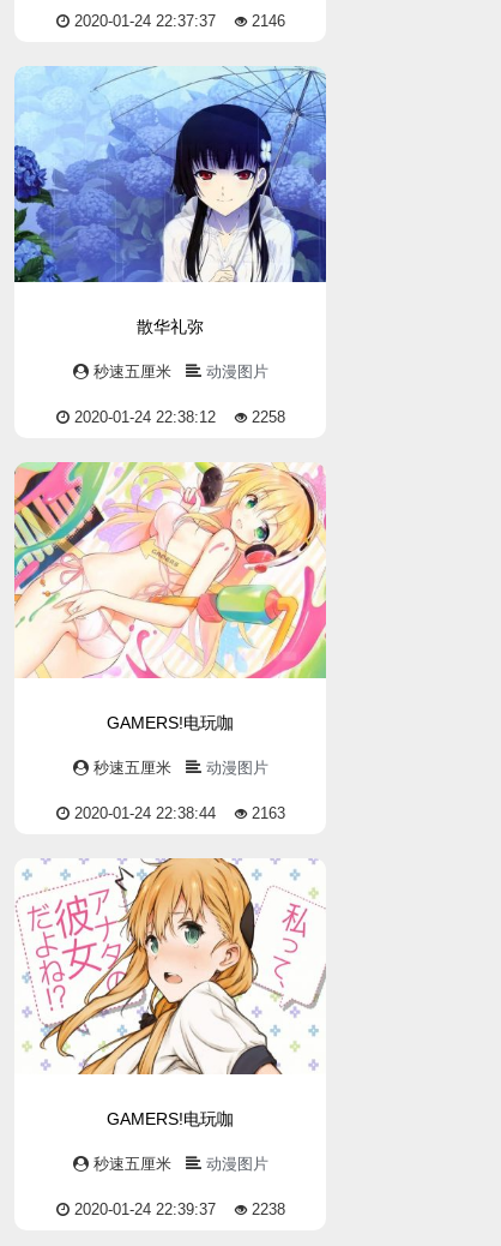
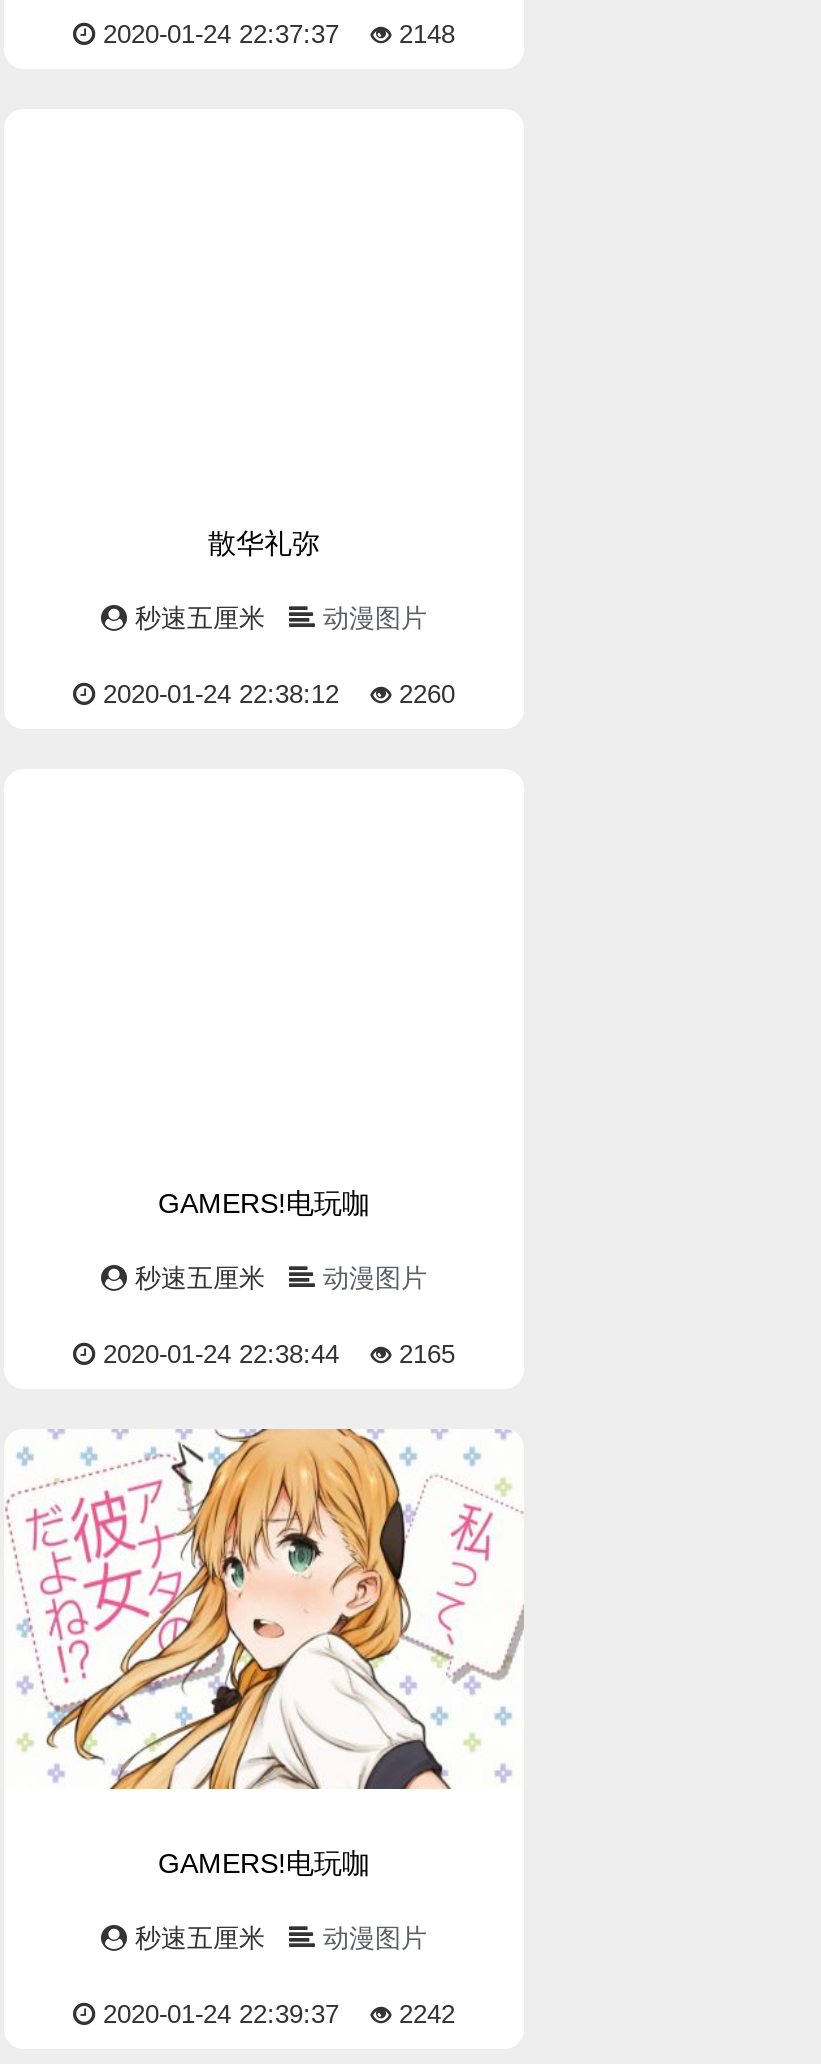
- 2020-01-24 22:37:37 2146
+ 2020-01-24 22:37:37 2148

- [image]

- 2020-01-24 22:38:12 2258
+ 2020-01-24 22:38:12 2260

- [image]

- 2020-01-24 22:38:44 2163
+ 2020-01-24 22:38:44 2165

- 2020-01-24 22:39:37 2238
+ 2020-01-24 22:39:37 2242
